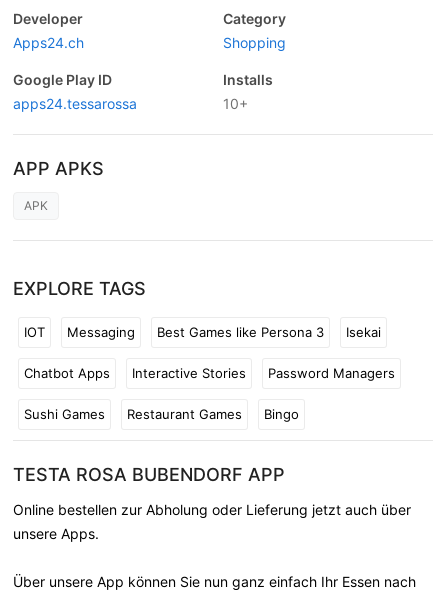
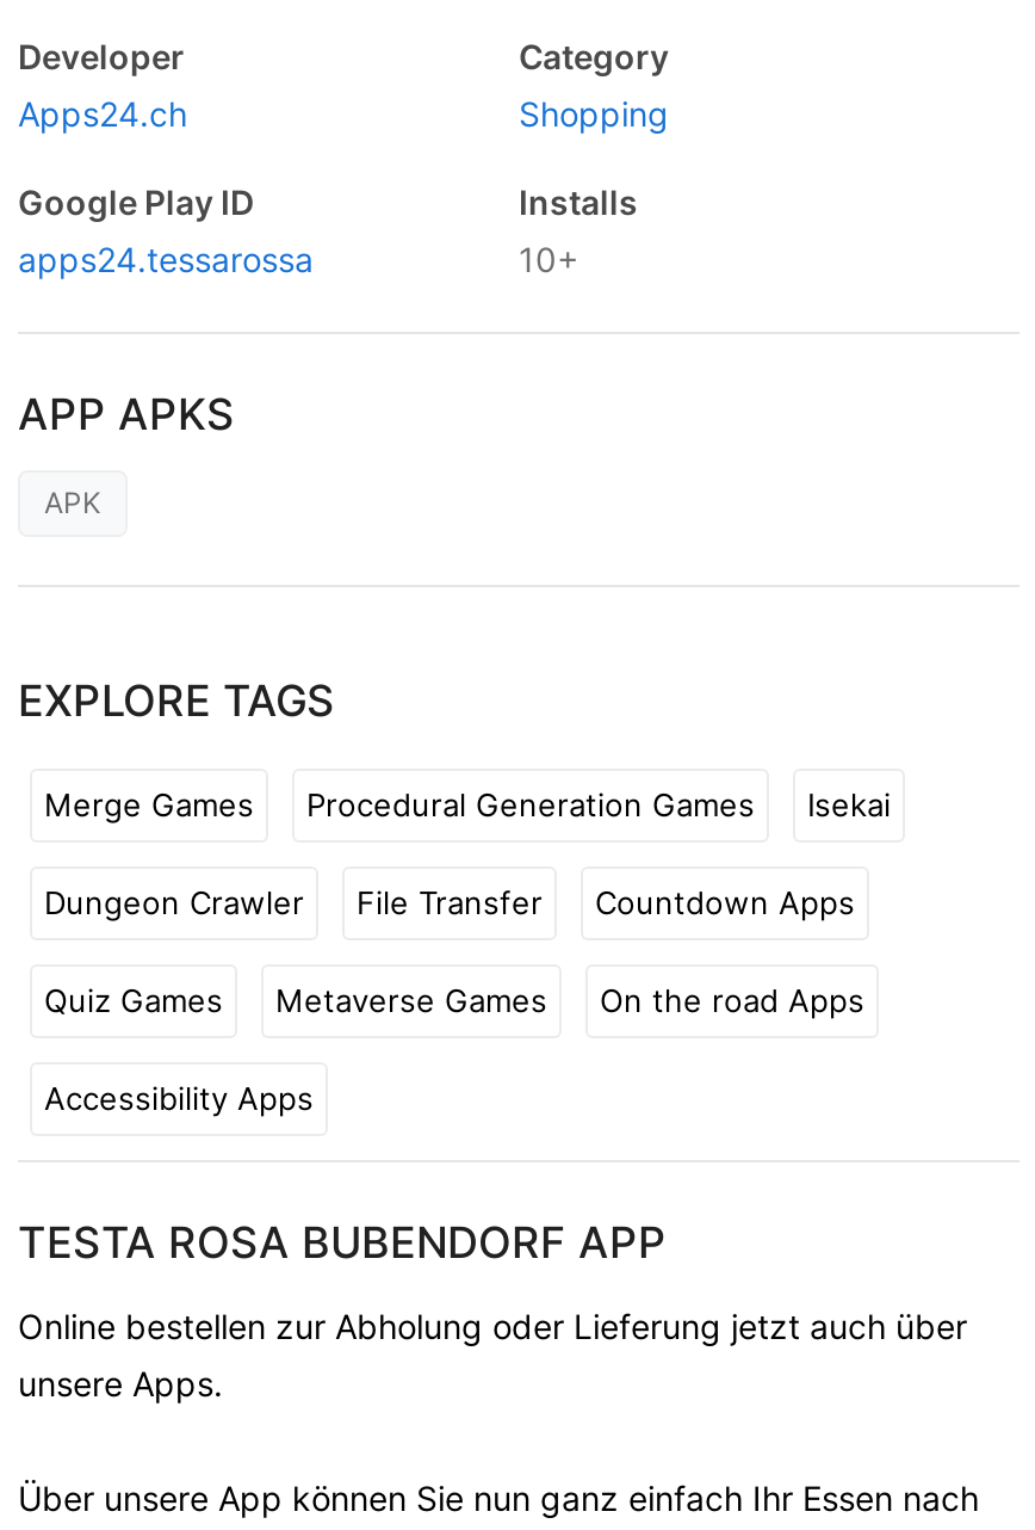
- IOT
- Messaging
- Best Games like Persona 3
+ Merge Games
+ Procedural Generation Games

- Chatbot Apps
- Interactive Stories
- Password Managers
- Sushi Games
- Restaurant Games
- Bingo
+ Dungeon Crawler
+ File Transfer
+ Countdown Apps
+ Quiz Games
+ Metaverse Games
+ On the road Apps
+ Accessibility Apps
